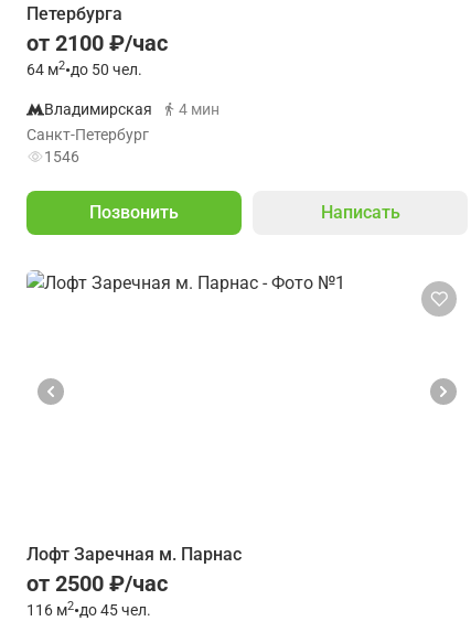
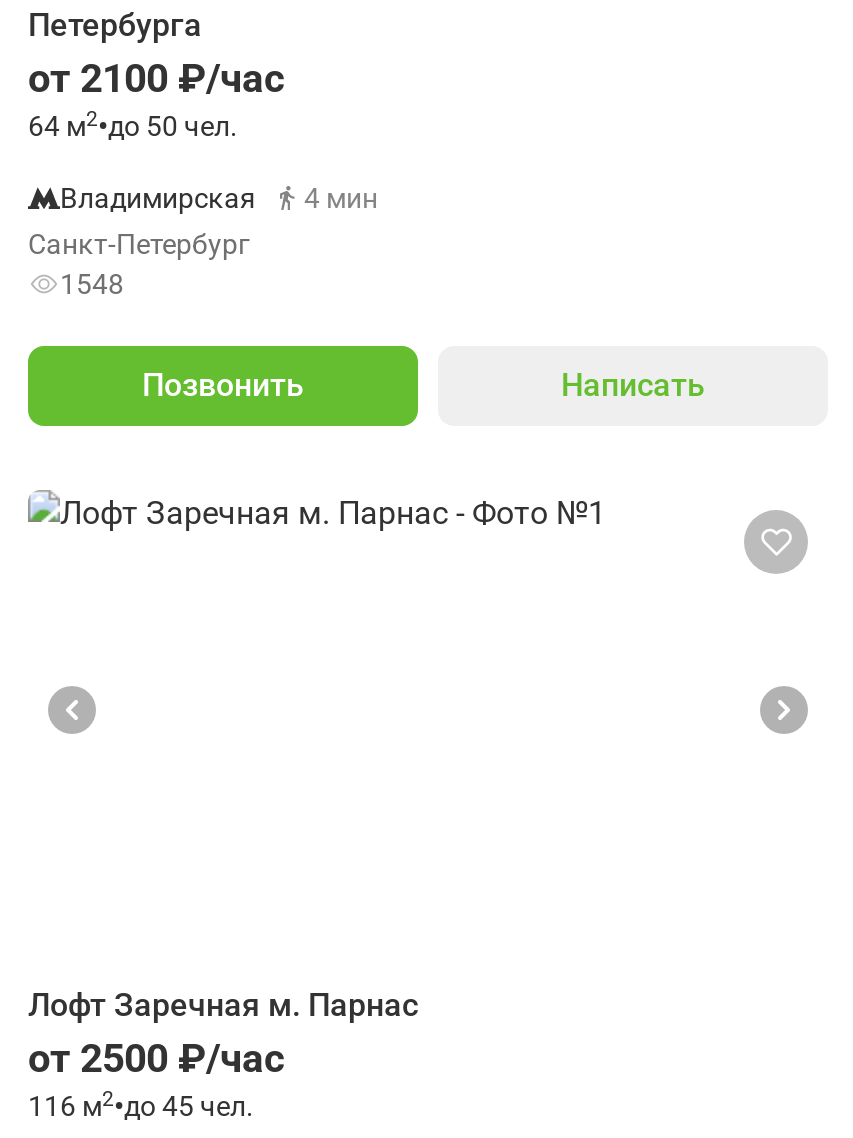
- 1546
+ 1548
